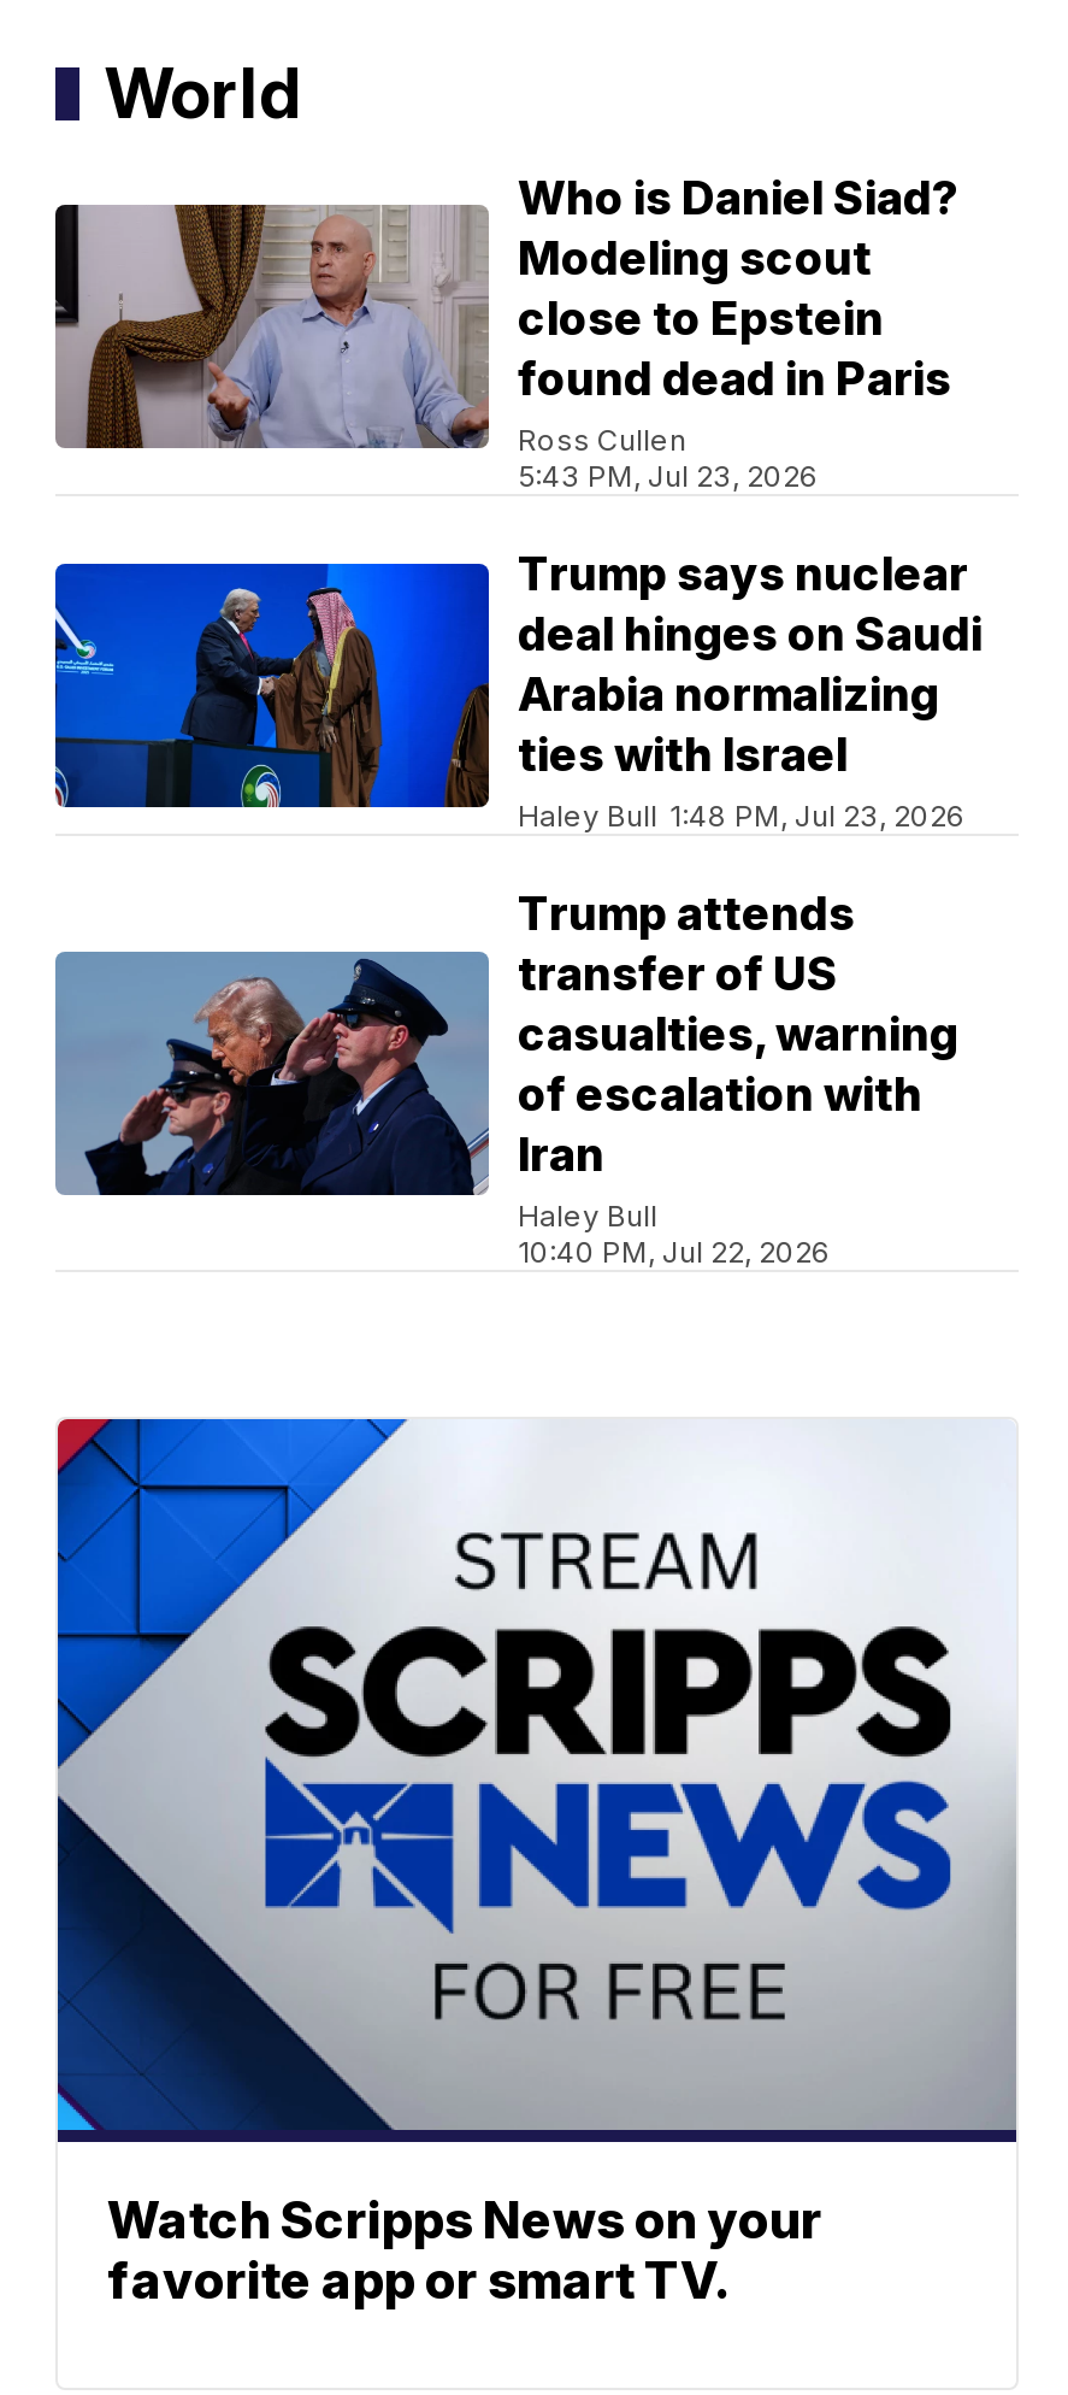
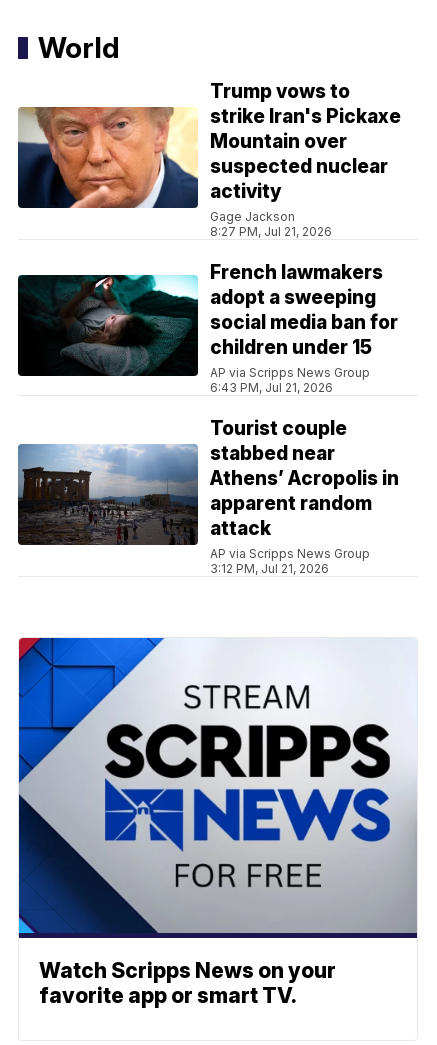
- [image]
- Who is Daniel Siad?
- Modeling scout
- close to Epstein
- found dead in Paris
- Ross Cullen
- 5:43 PM, Jul 23, 2026
+ [image]
+ Trump vows to
+ strike Iran's Pickaxe
+ Mountain over
+ suspected nuclear
+ activity
+ Gage Jackson
+ 8:27 PM, Jul 21, 2026

- [image]
- Trump says nuclear
- deal hinges on Saudi
- Arabia normalizing
- ties with Israel
- Haley Bull 1:48 PM, Jul 23, 2026
+ [image]
+ French lawmakers
+ adopt a sweeping
+ social media ban for
+ children under 15
+ AP via Scripps News Group
+ 6:43 PM, Jul 21, 2026

- [image]
- Trump attends
- transfer of US
- casualties, warning
- of escalation with
- Iran
- Haley Bull
- 10:40 PM, Jul 22, 2026
+ [image]
+ Tourist couple
+ stabbed near
+ Athens’ Acropolis in
+ apparent random
+ attack
+ AP via Scripps News Group
+ 3:12 PM, Jul 21, 2026
